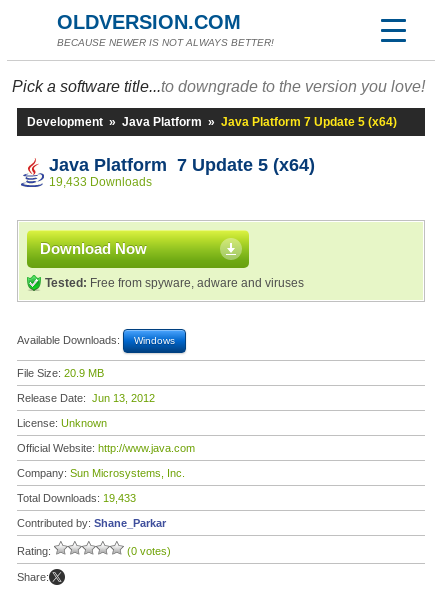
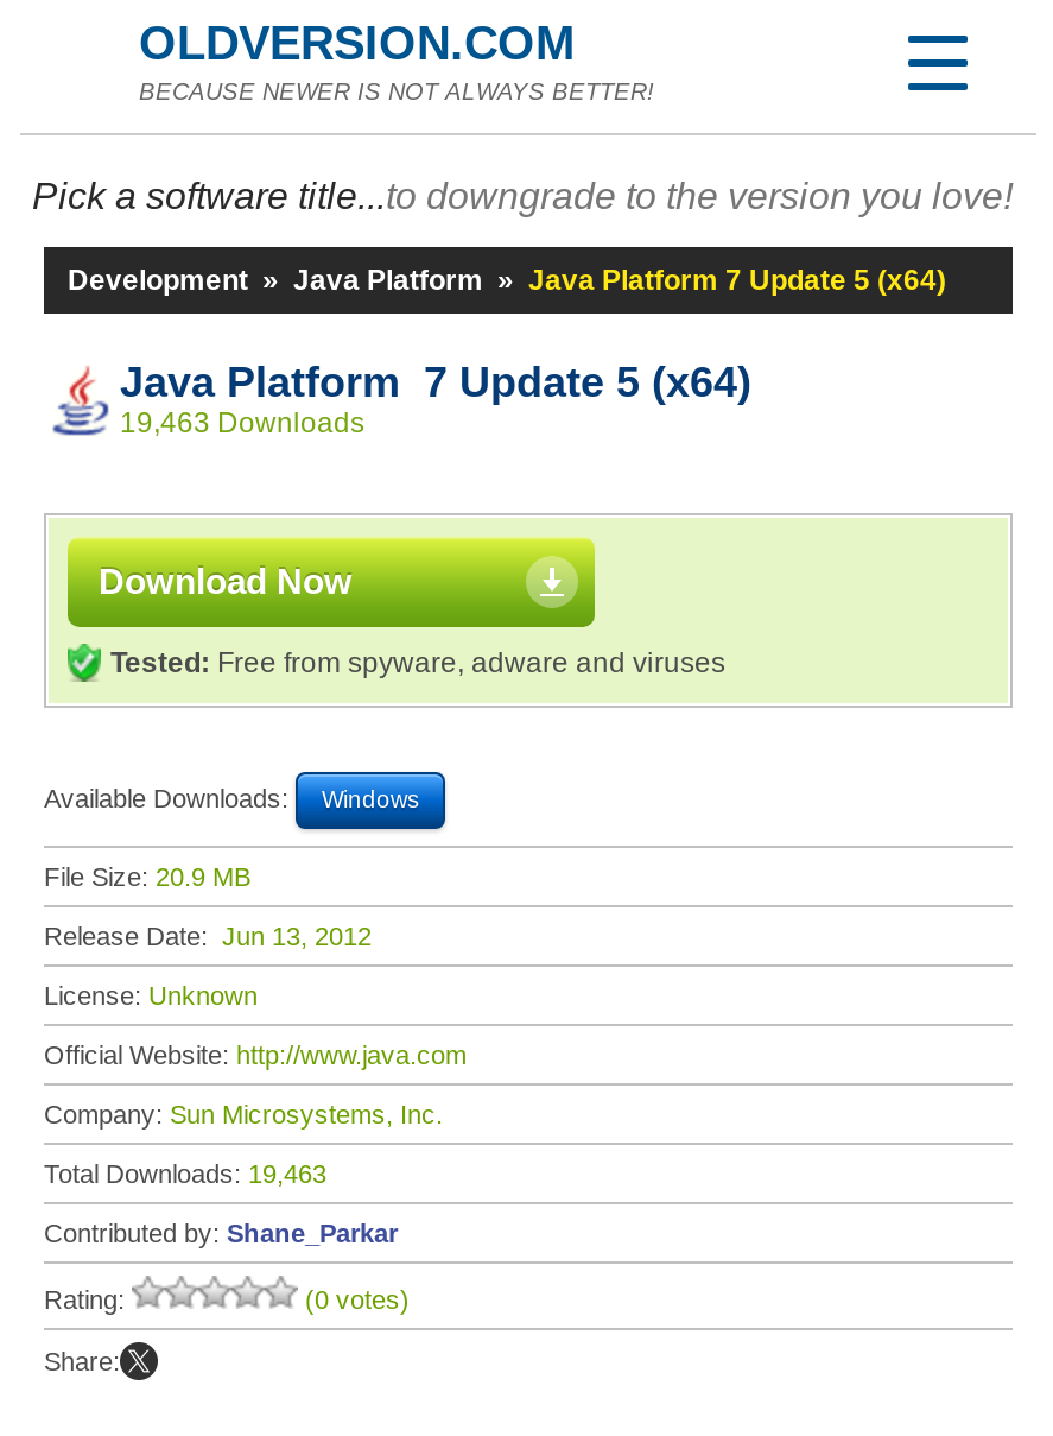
- 19,433 Downloads
+ 19,463 Downloads

- Total Downloads: 19,433
+ Total Downloads: 19,463
